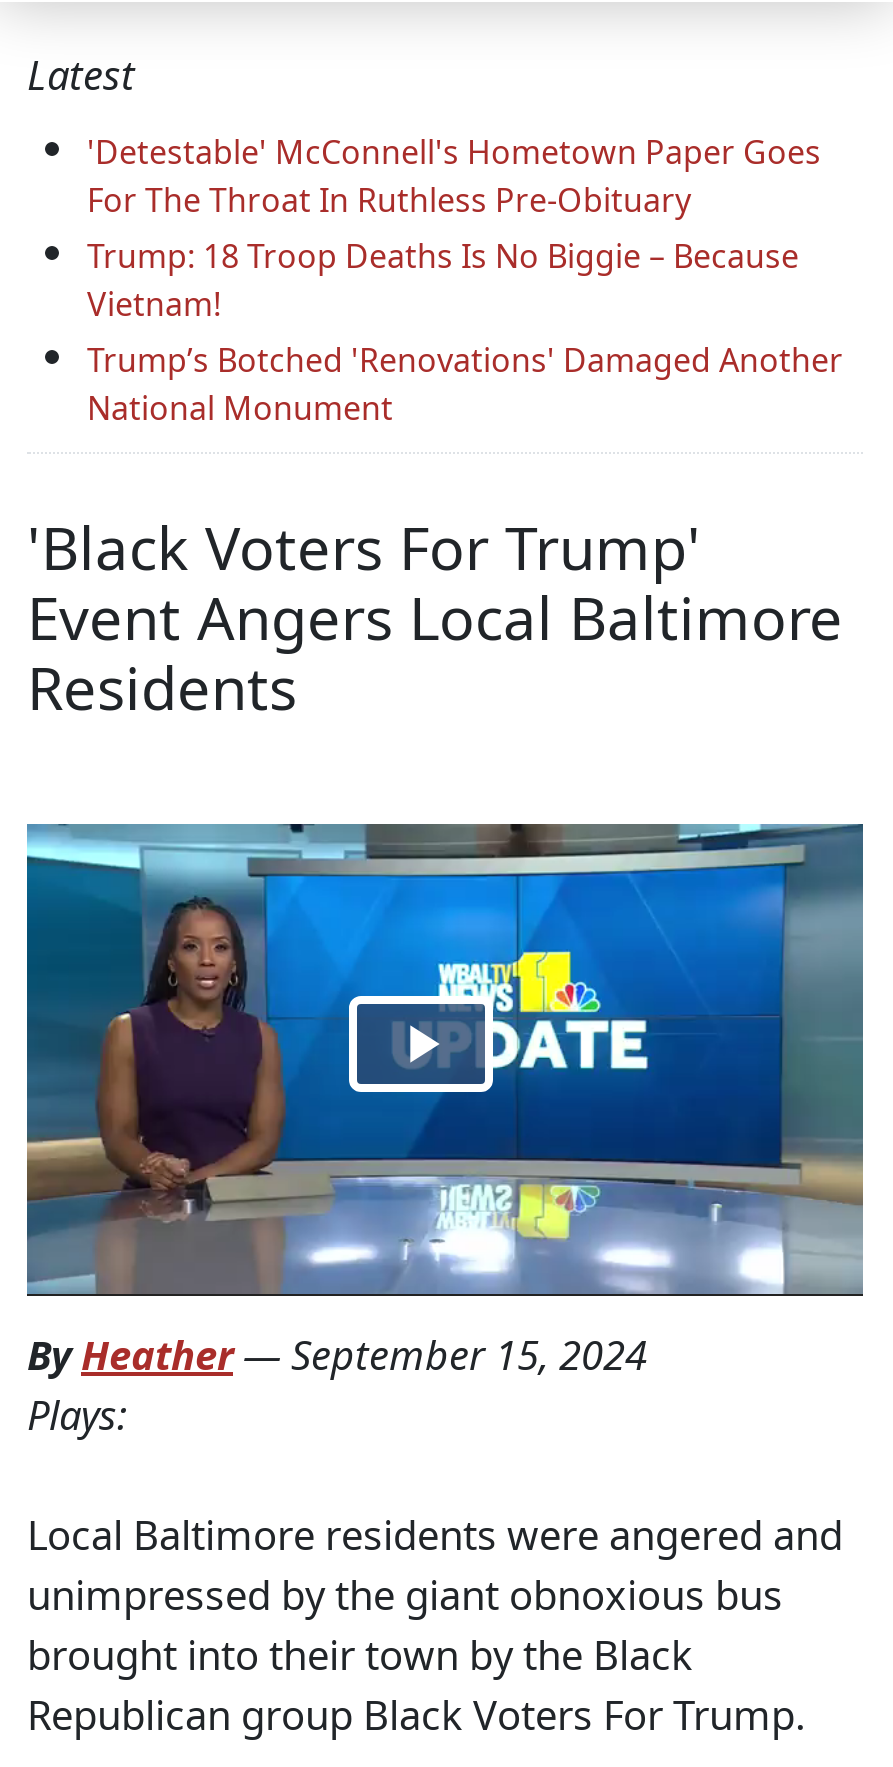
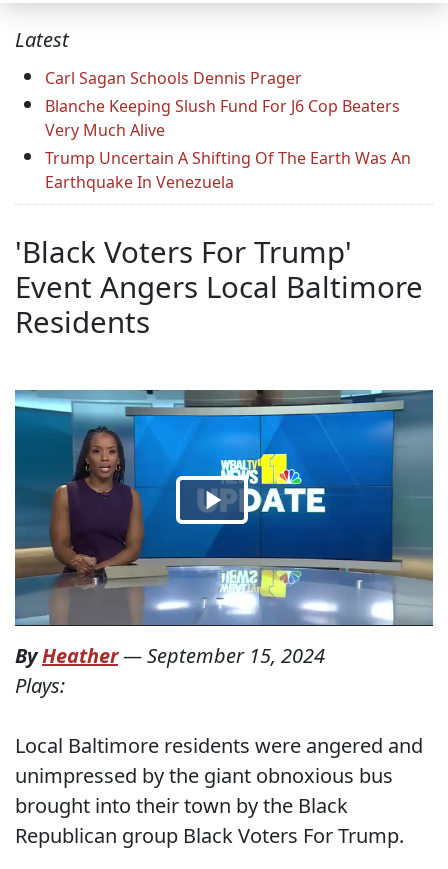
- 'Detestable' McConnell's Hometown Paper Goes
- For The Throat In Ruthless Pre-Obituary
- Trump: 18 Troop Deaths Is No Biggie – Because
- Vietnam!
- Trump’s Botched 'Renovations' Damaged Another
- National Monument
+ Carl Sagan Schools Dennis Prager
+ Blanche Keeping Slush Fund For J6 Cop Beaters
+ Very Much Alive
+ Trump Uncertain A Shifting Of The Earth Was An
+ Earthquake In Venezuela
